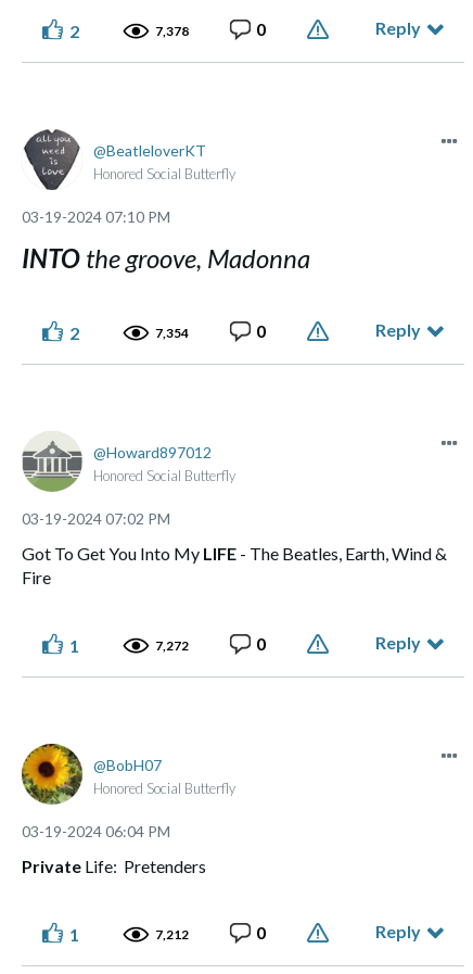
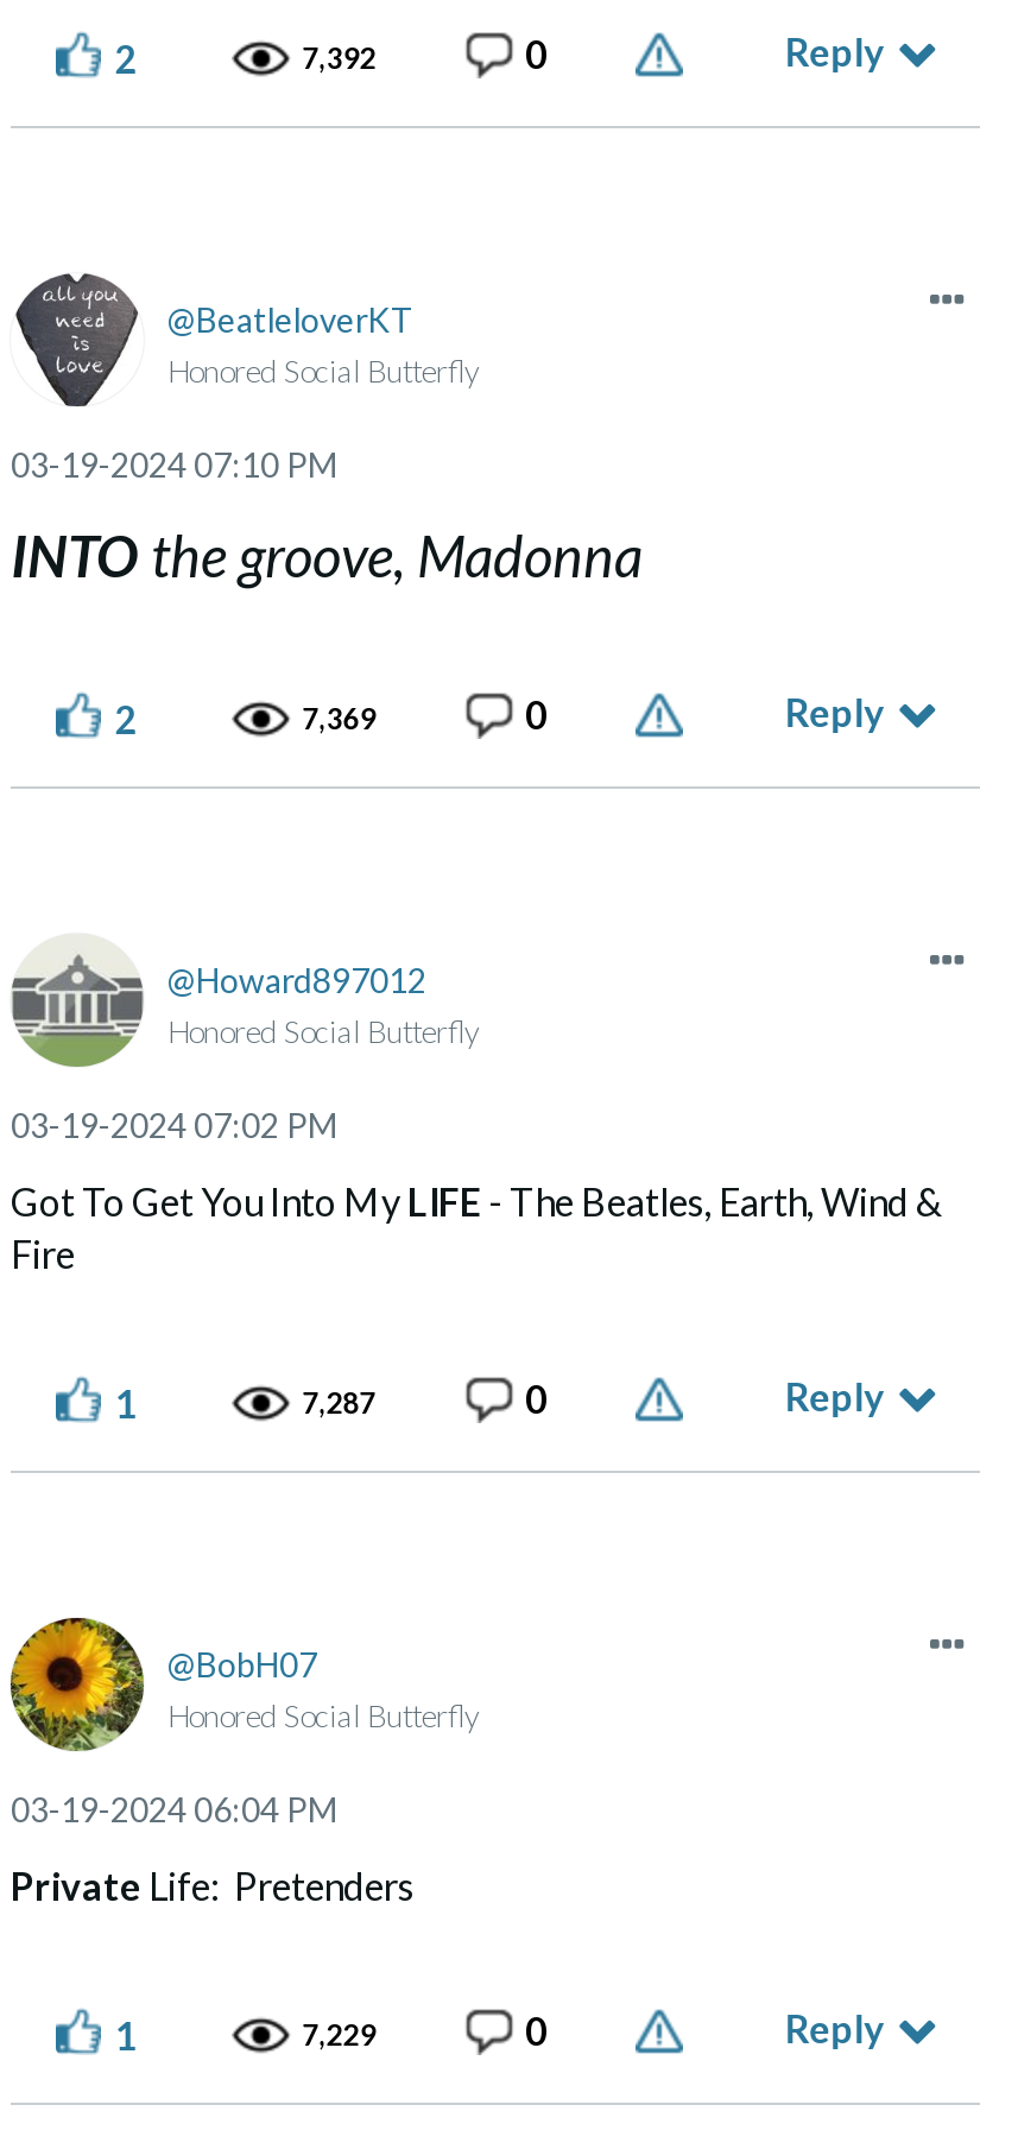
- 7,378
+ 7,392

- 7,354
+ 7,369

- 7,272
+ 7,287

- 7,212
+ 7,229
